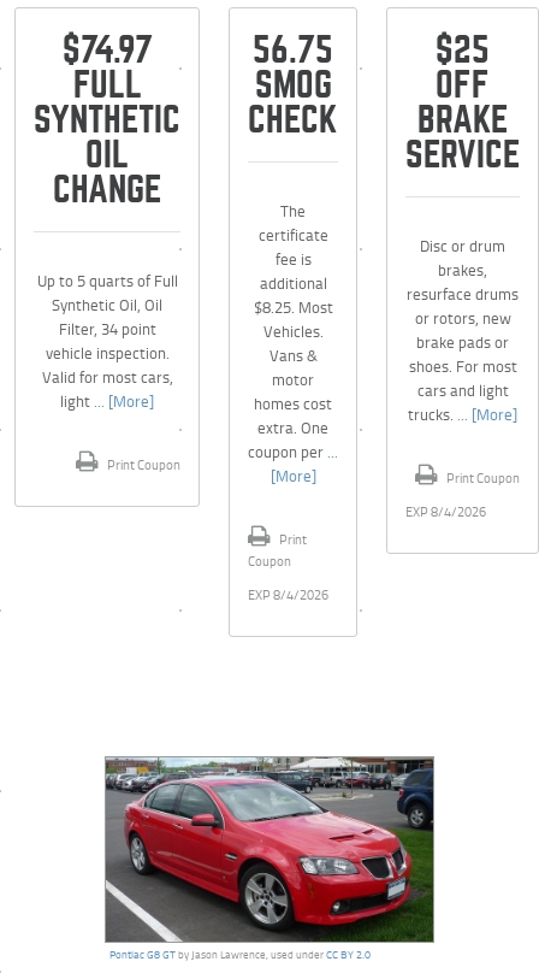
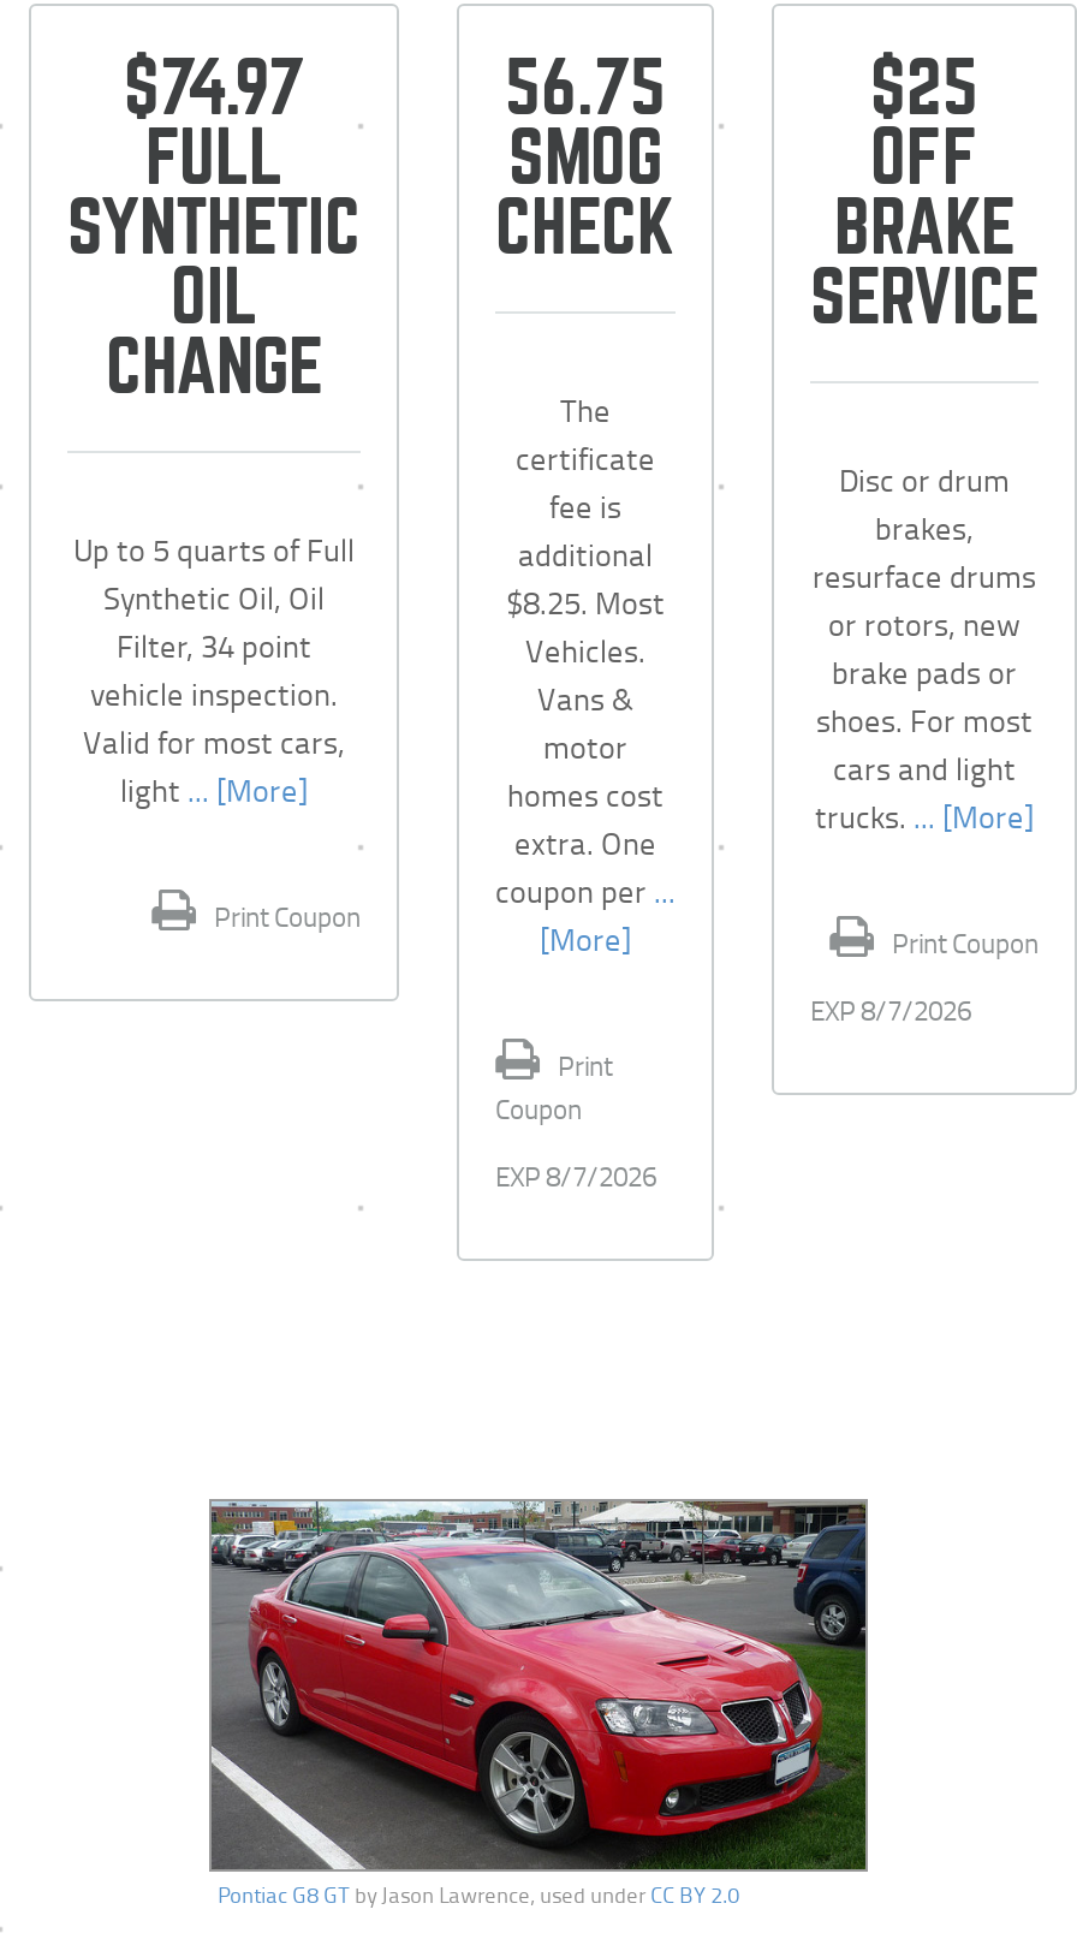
- EXP 8/4/2026
+ EXP 8/7/2026

- EXP 8/4/2026
+ EXP 8/7/2026
